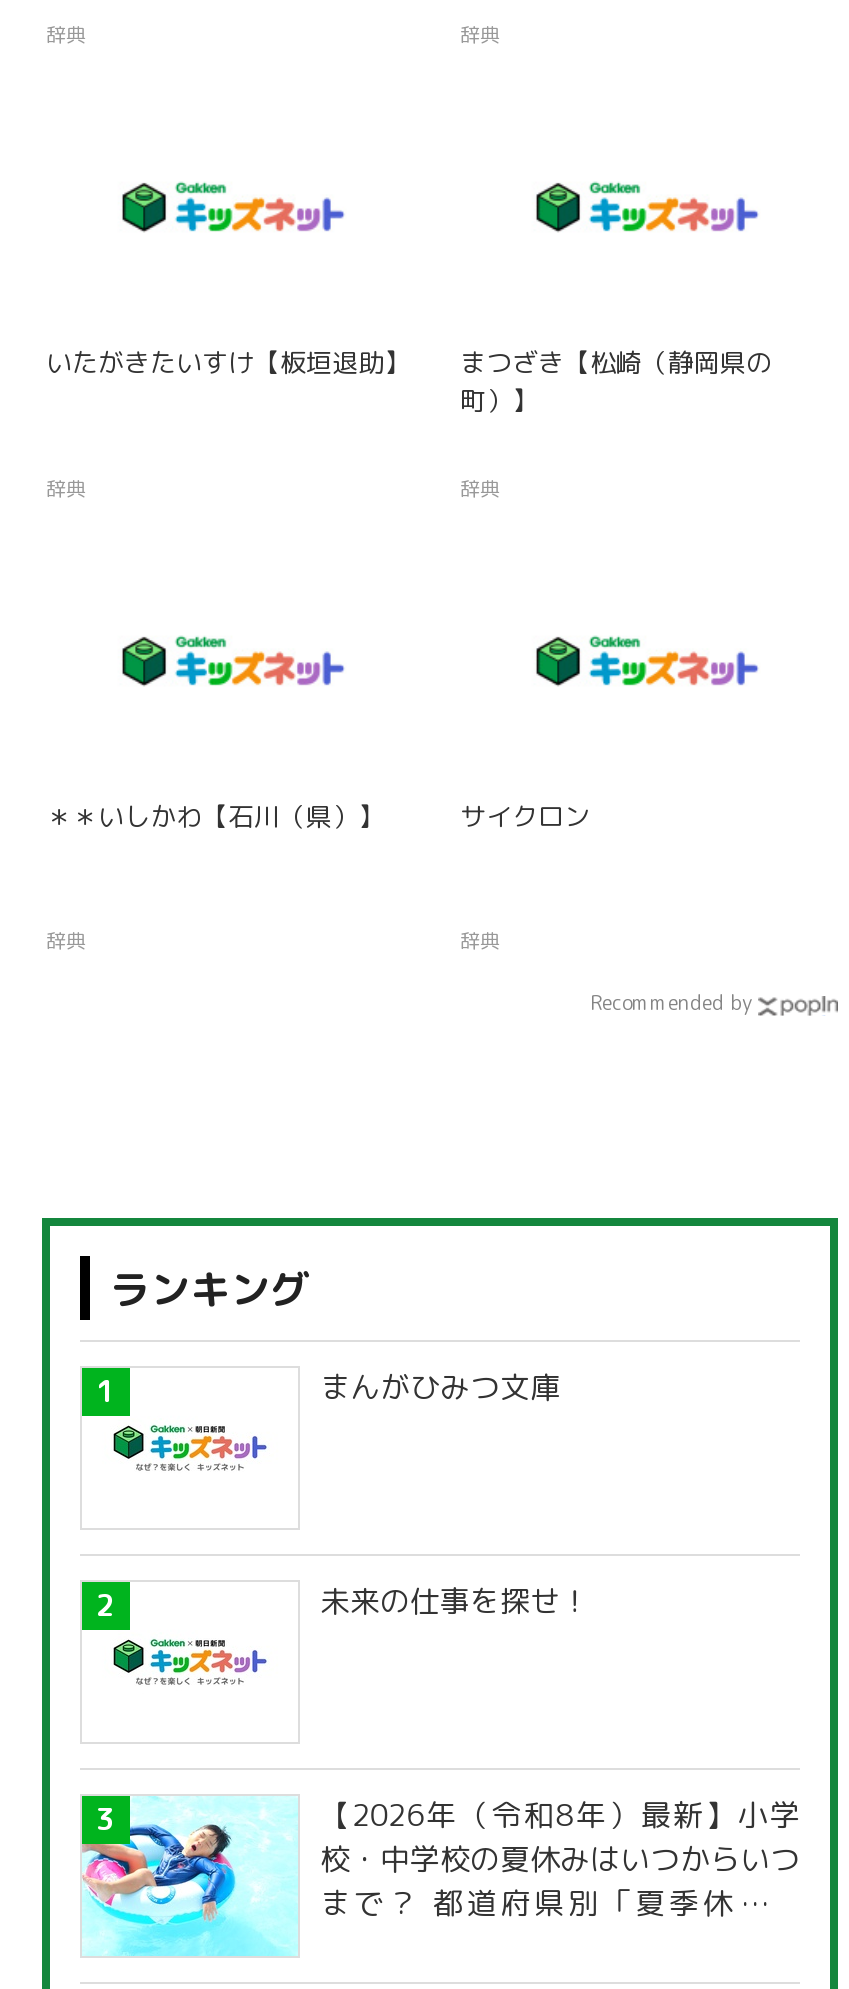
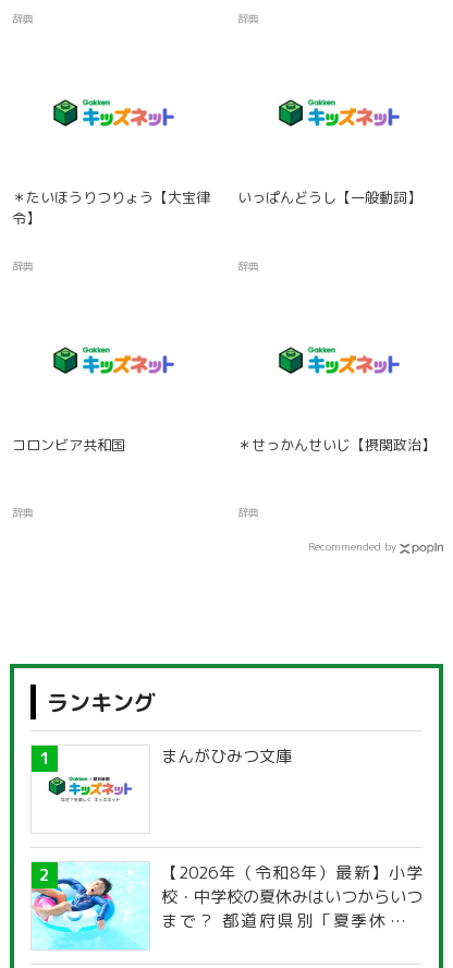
- いたがきたいすけ【板垣退助】
+ ＊たいほうりつりょう【大宝律
+ 令】

- まつざき【松崎（静岡県の
- 町）】
+ いっぱんどうし【一般動詞】

- ＊＊いしかわ【石川（県）】
+ コロンビア共和国

- サイクロン
+ ＊せっかんせいじ【摂関政治】

- 未来の仕事を探せ！
